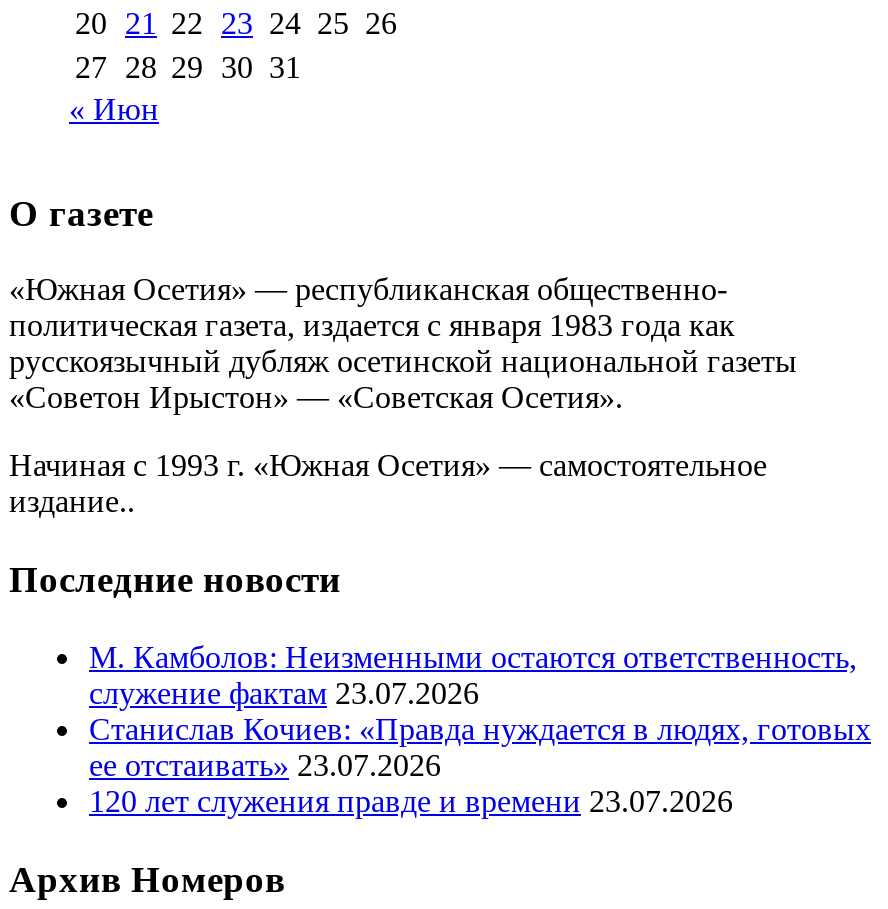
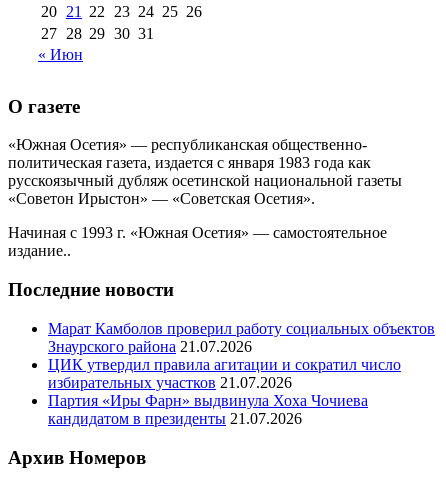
- М. Камболов: Неизменными остаются ответственность,
- служение фактам 23.07.2026
- Станислав Кочиев: «Правда нуждается в людях, готовых
- ее отстаивать» 23.07.2026
- 120 лет служения правде и времени 23.07.2026
+ Марат Камболов проверил работу социальных объектов
+ Знаурского района 21.07.2026
+ ЦИК утвердил правила агитации и сократил число
+ избирательных участков 21.07.2026
+ Партия «Иры Фарн» выдвинула Хоха Чочиева
+ кандидатом в президенты 21.07.2026
